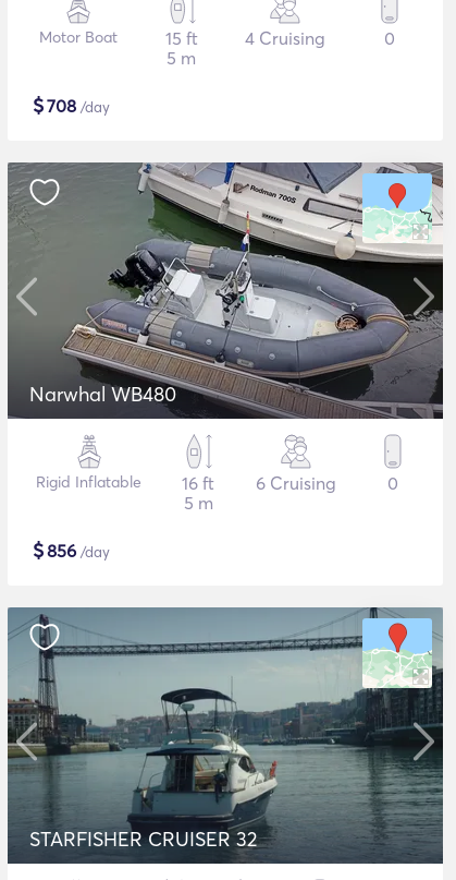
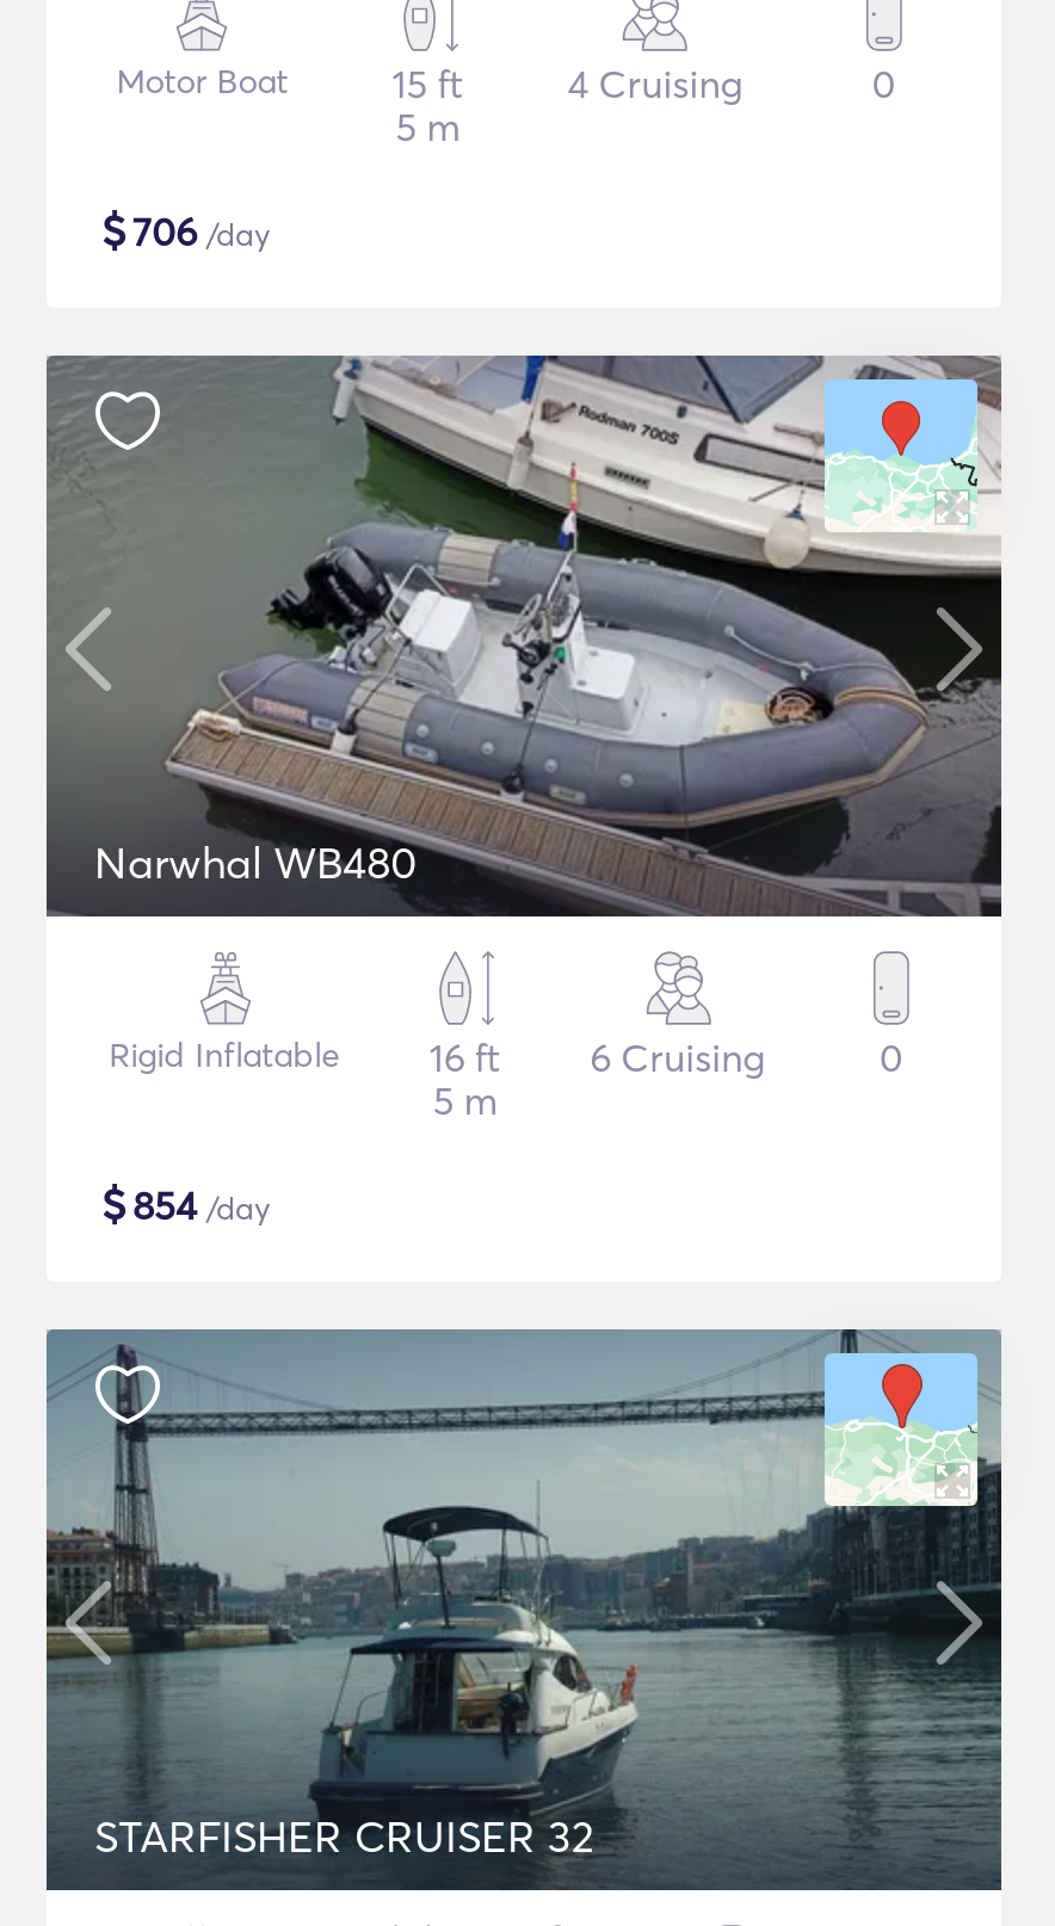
- $708 /day
+ $706 /day

- $856 /day
+ $854 /day
